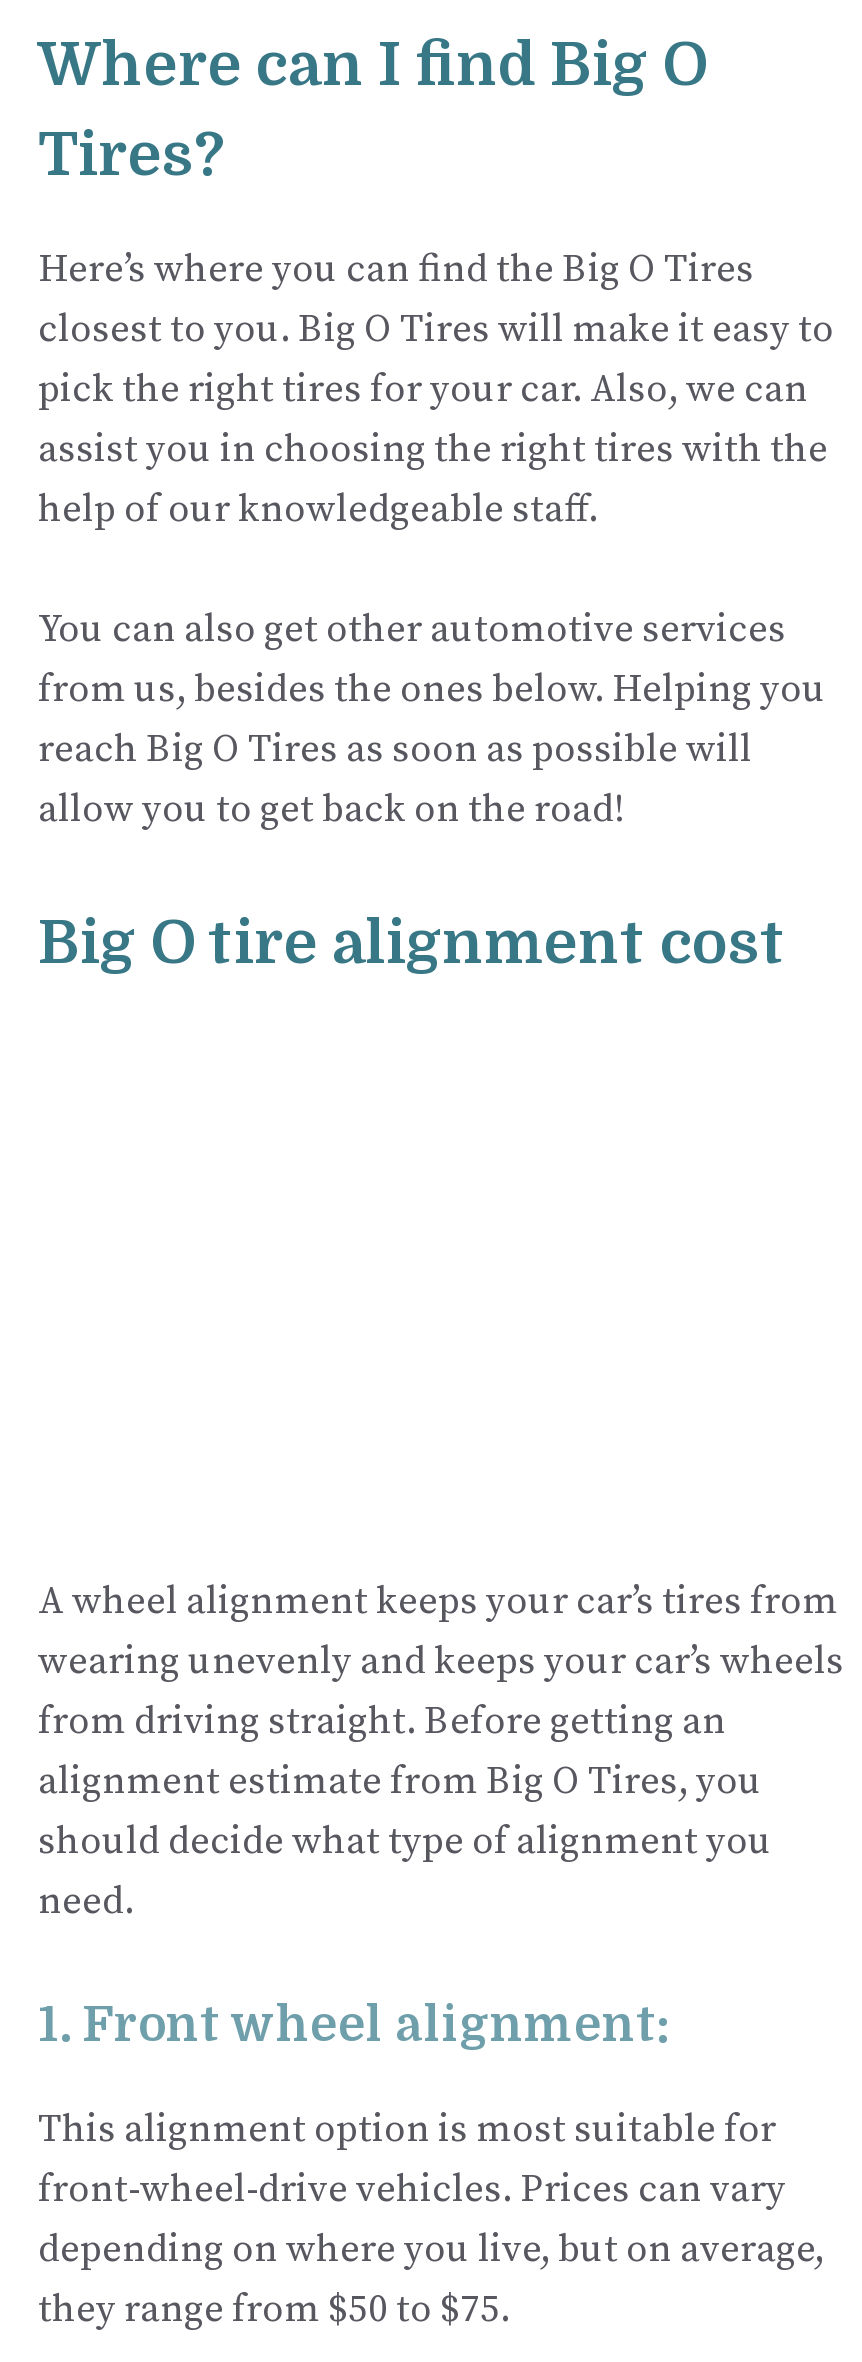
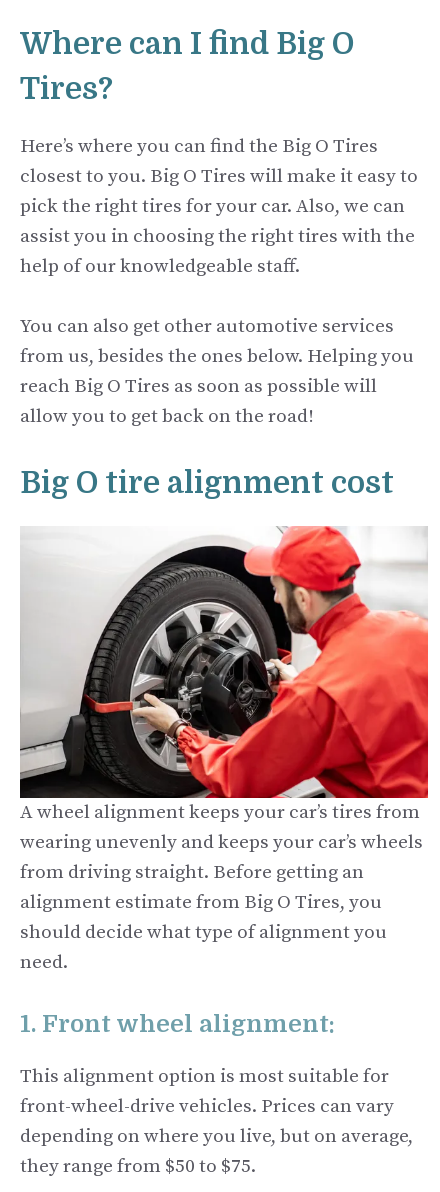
+ [image]
